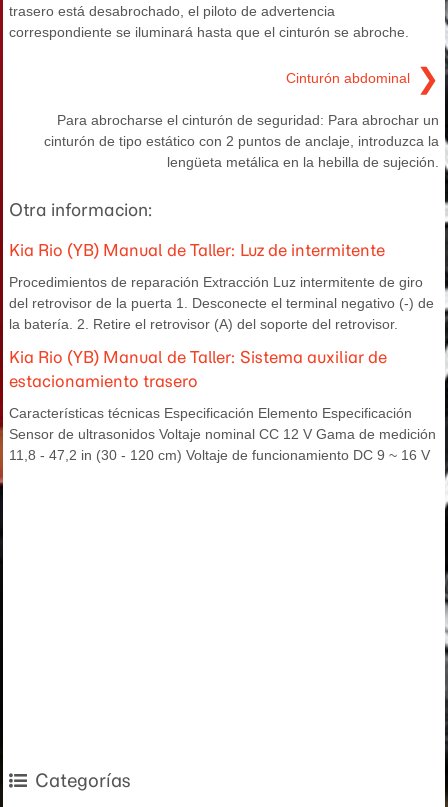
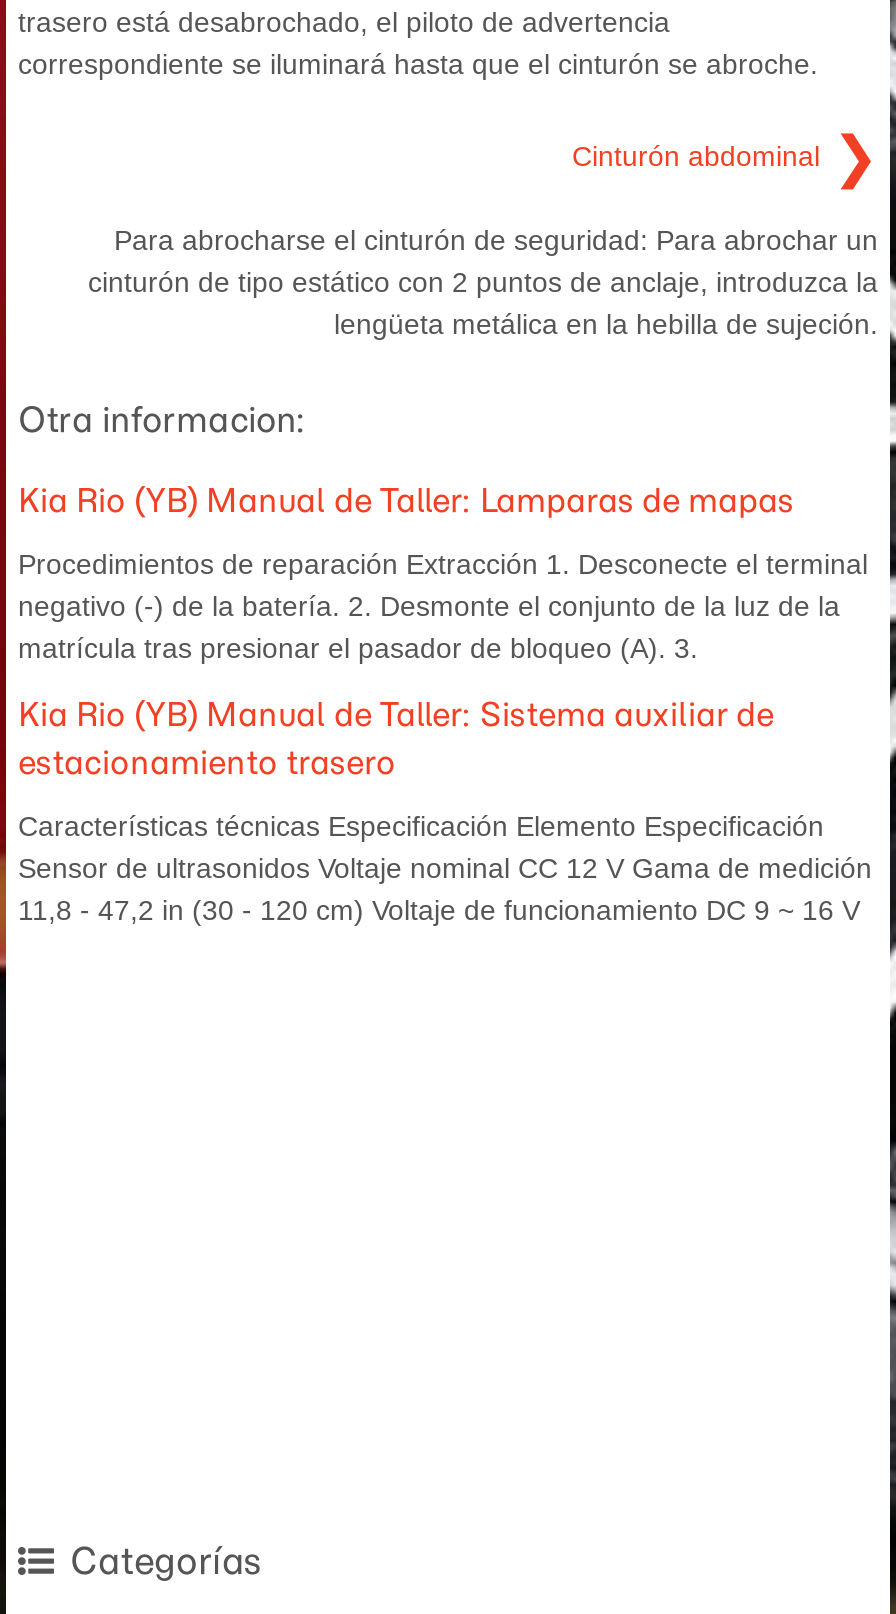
- Kia Rio (YB) Manual de Taller: Luz de intermitente
+ Kia Rio (YB) Manual de Taller: Lamparas de mapas

- Procedimientos de reparación Extracción Luz intermitente de giro
- del retrovisor de la puerta 1. Desconecte el terminal negativo (-) de
- la batería. 2. Retire el retrovisor (A) del soporte del retrovisor.
+ Procedimientos de reparación Extracción 1. Desconecte el terminal
+ negativo (-) de la batería. 2. Desmonte el conjunto de la luz de la
+ matrícula tras presionar el pasador de bloqueo (A). 3.
